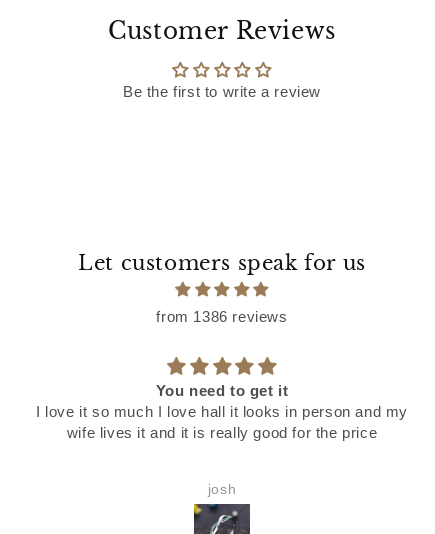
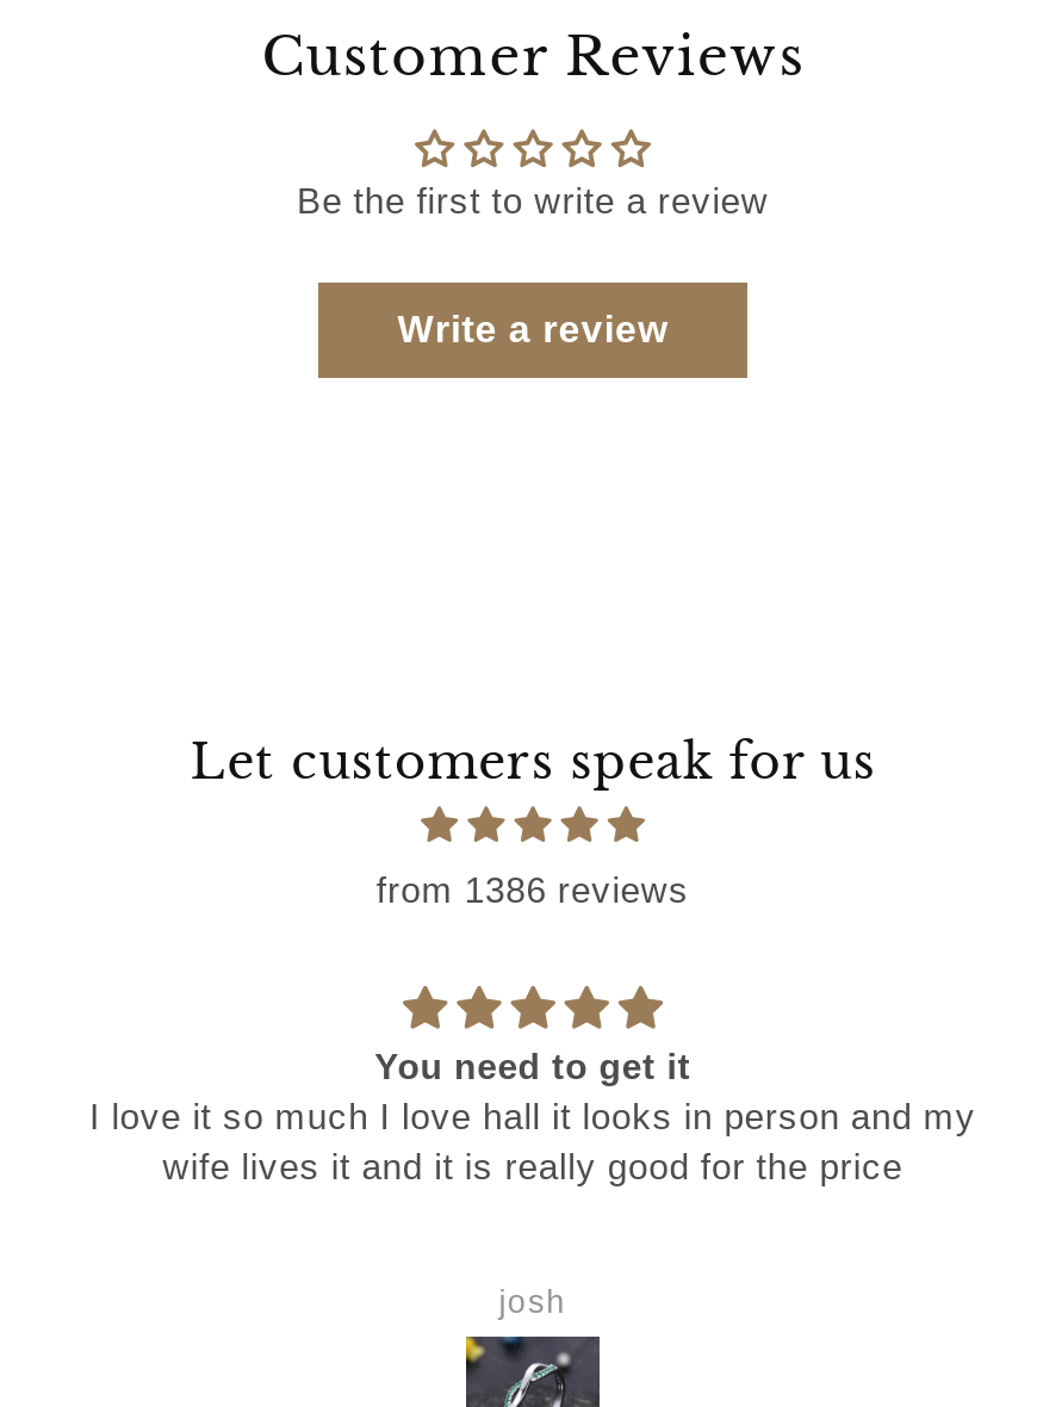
+ Write a review
